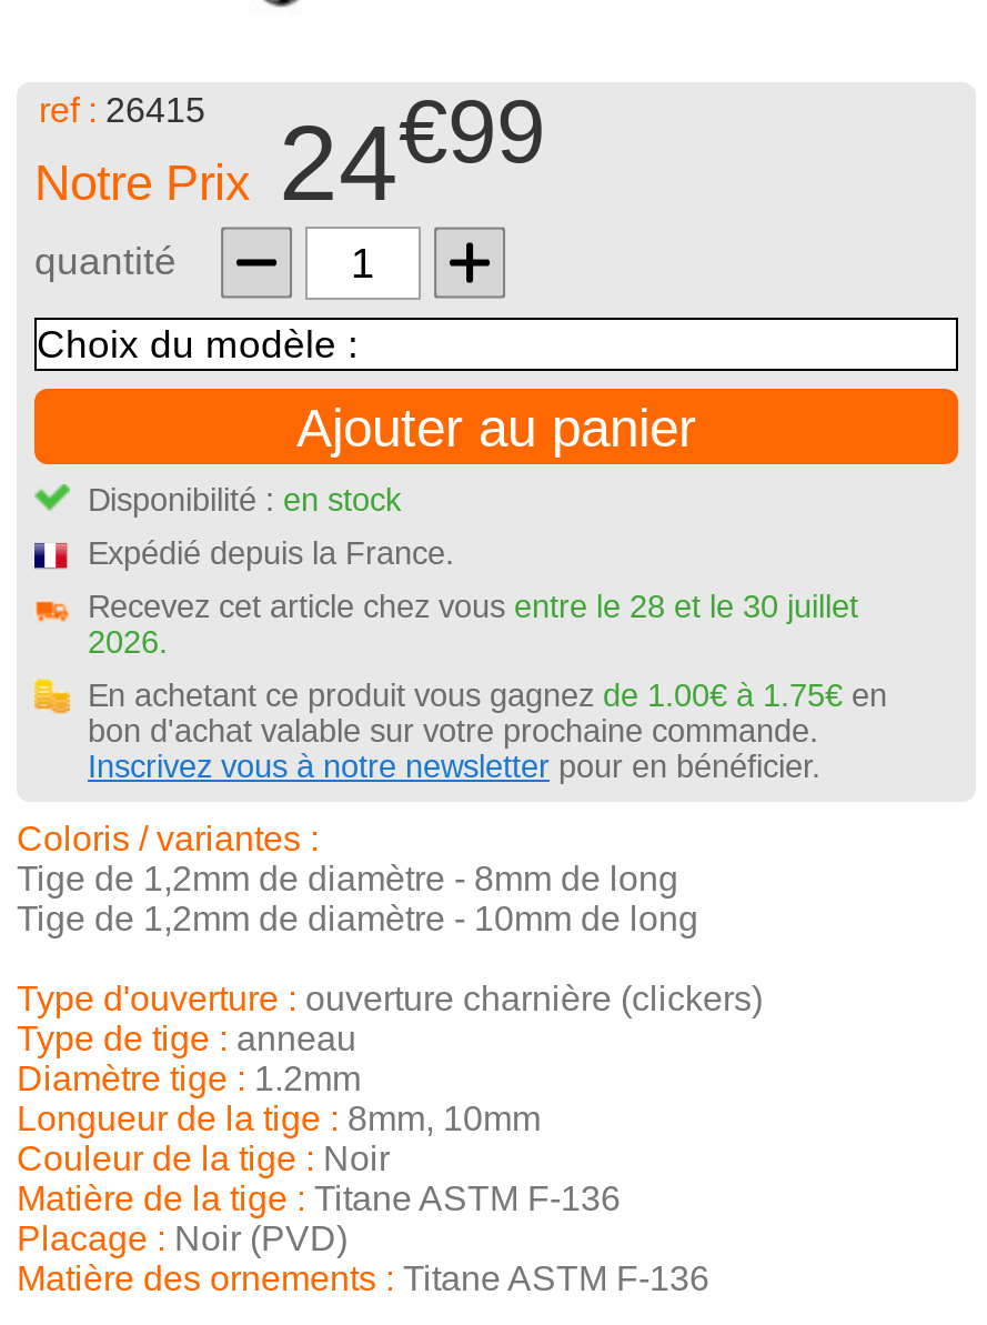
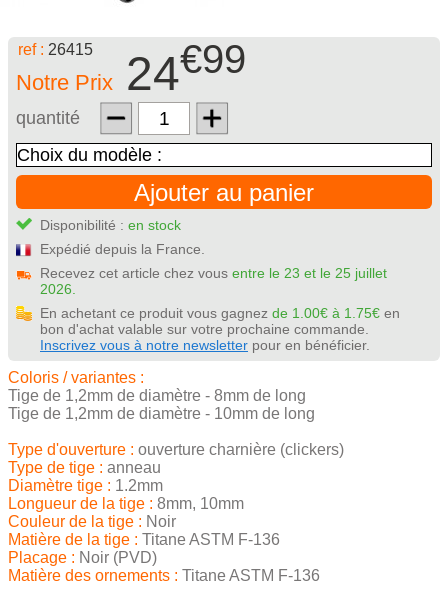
- Recevez cet article chez vous entre le 28 et le 30 juillet
+ Recevez cet article chez vous entre le 23 et le 25 juillet
